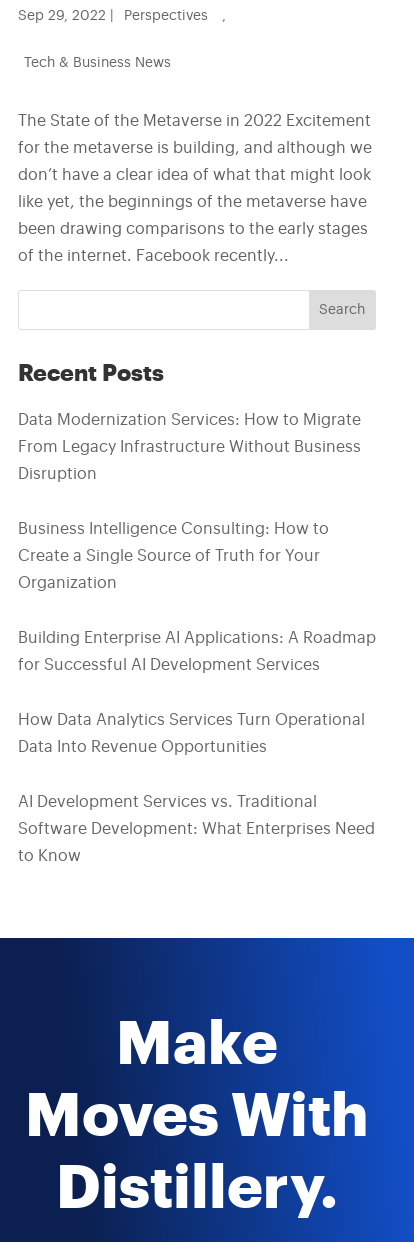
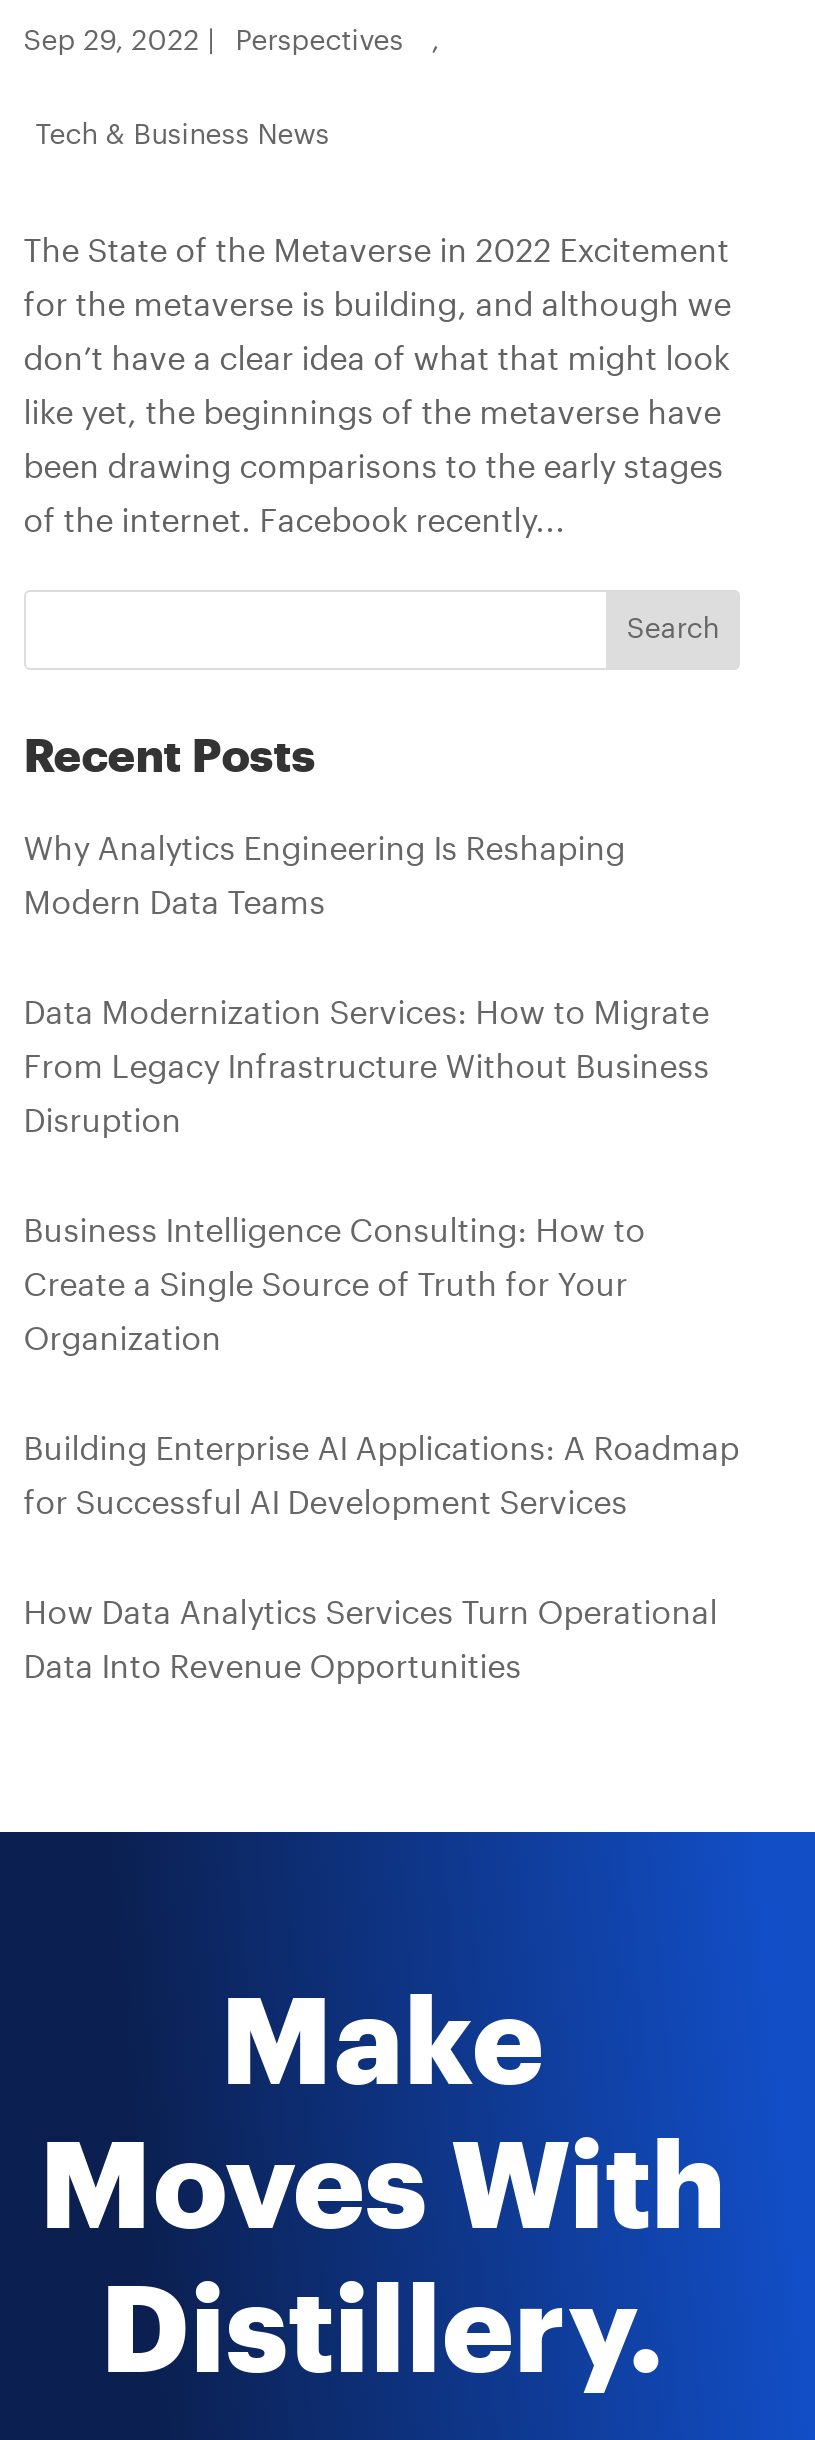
+ Why Analytics Engineering Is Reshaping
+ Modern Data Teams

moved down: Data Modernization Services: How to Migrate | From Legacy Infrastructure Without Business | Disruption | ... | How Data Analytics Services Turn Operational | Data Into Revenue Opportunities

- AI Development Services vs. Traditional
- Software Development: What Enterprises Need
- to Know
